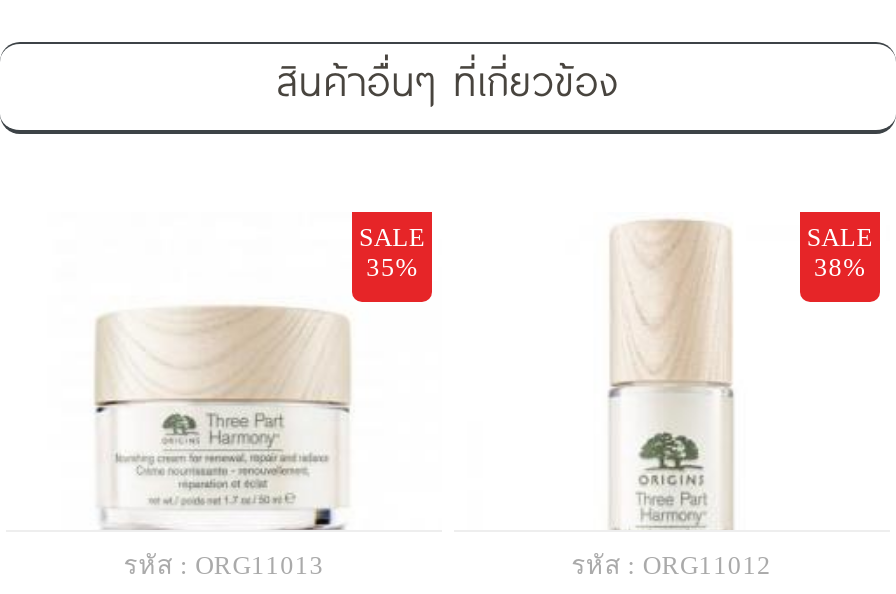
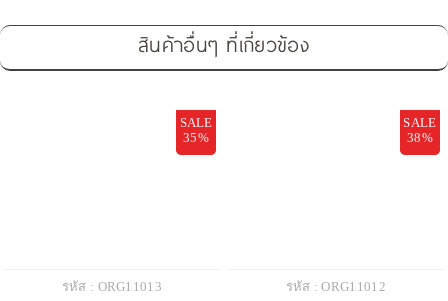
- [image]

- [image]
